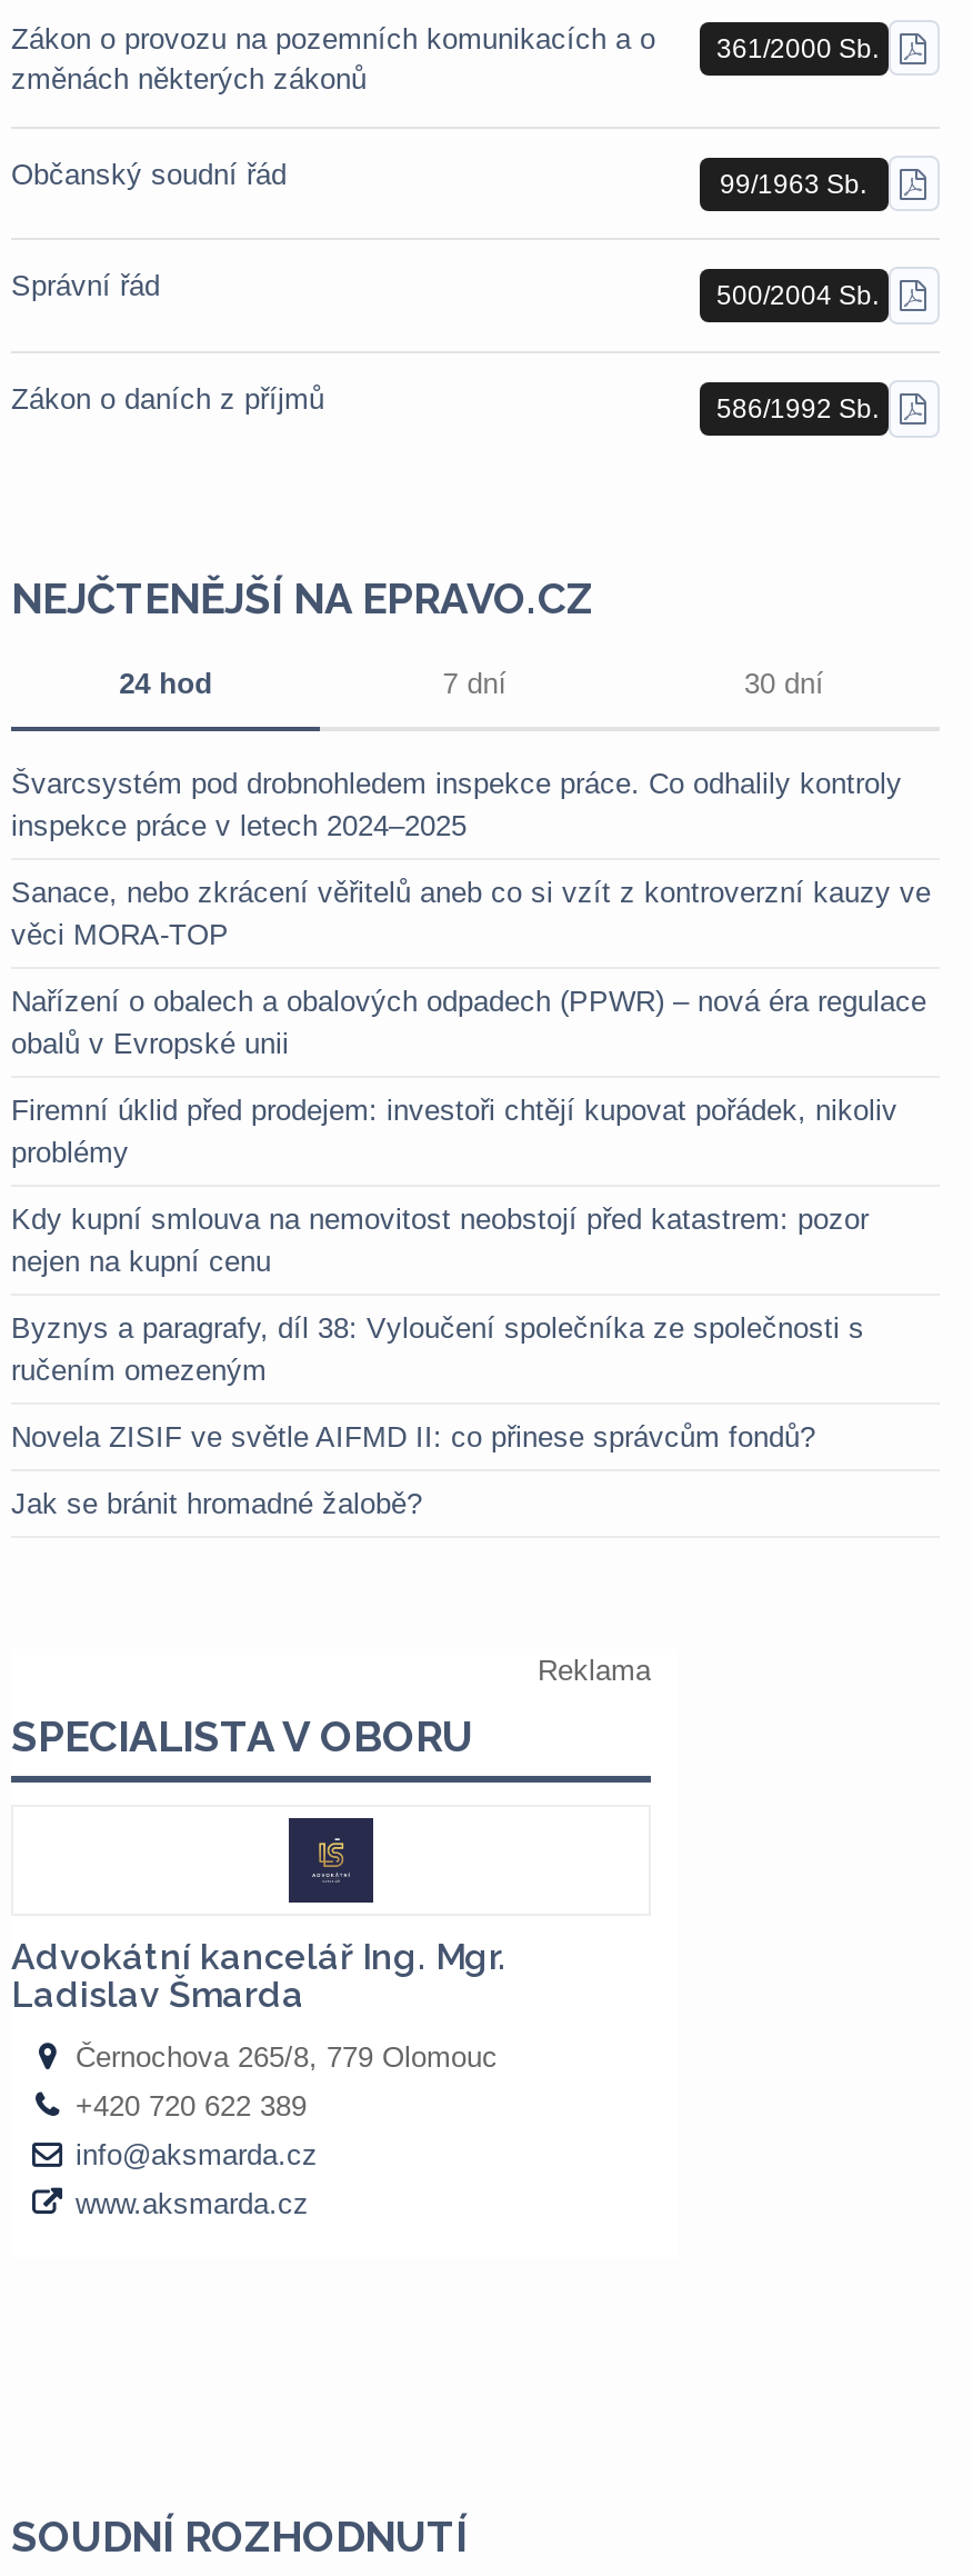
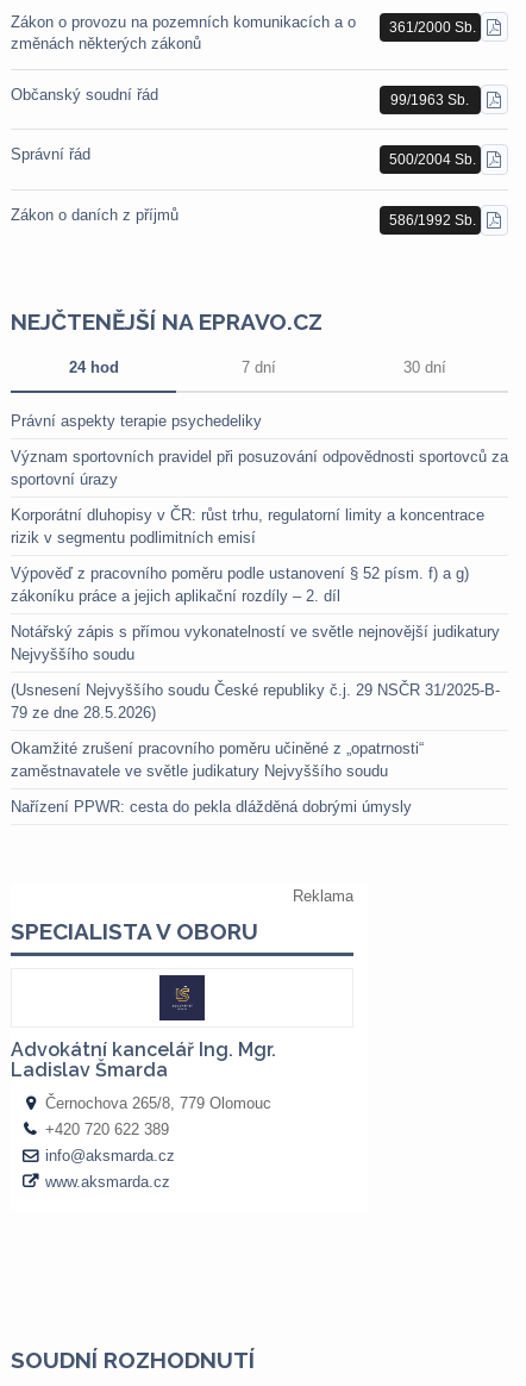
- Švarcsystém pod drobnohledem inspekce práce. Co odhalily kontroly
- inspekce práce v letech 2024–2025
+ Právní aspekty terapie psychedeliky

- Sanace, nebo zkrácení věřitelů aneb co si vzít z kontroverzní kauzy ve
- věci MORA-TOP
+ Význam sportovních pravidel při posuzování odpovědnosti sportovců za
+ sportovní úrazy

- Nařízení o obalech a obalových odpadech (PPWR) – nová éra regulace
- obalů v Evropské unii
+ Korporátní dluhopisy v ČR: růst trhu, regulatorní limity a koncentrace
+ rizik v segmentu podlimitních emisí

- Firemní úklid před prodejem: investoři chtějí kupovat pořádek, nikoliv
- problémy
+ Výpověď z pracovního poměru podle ustanovení § 52 písm. f) a g)
+ zákoníku práce a jejich aplikační rozdíly – 2. díl

- Kdy kupní smlouva na nemovitost neobstojí před katastrem: pozor
- nejen na kupní cenu
+ Notářský zápis s přímou vykonatelností ve světle nejnovější judikatury
+ Nejvyššího soudu

- Byznys a paragrafy, díl 38: Vyloučení společníka ze společnosti s
- ručením omezeným
+ (Usnesení Nejvyššího soudu České republiky č.j. 29 NSČR 31/2025-B-
+ 79 ze dne 28.5.2026)

- Novela ZISIF ve světle AIFMD II: co přinese správcům fondů?
+ Okamžité zrušení pracovního poměru učiněné z „opatrnosti“
+ zaměstnavatele ve světle judikatury Nejvyššího soudu

- Jak se bránit hromadné žalobě?
+ Nařízení PPWR: cesta do pekla dlážděná dobrými úmysly
